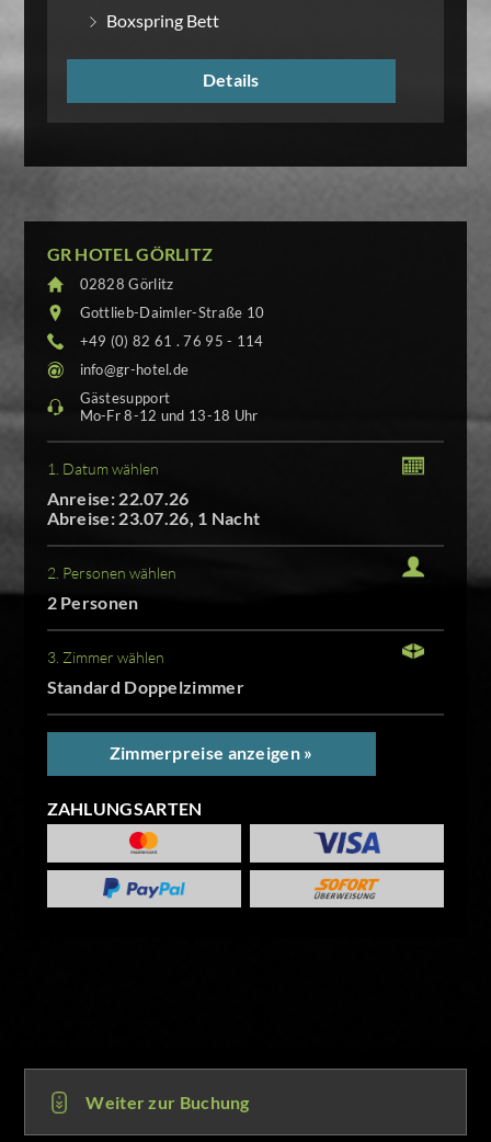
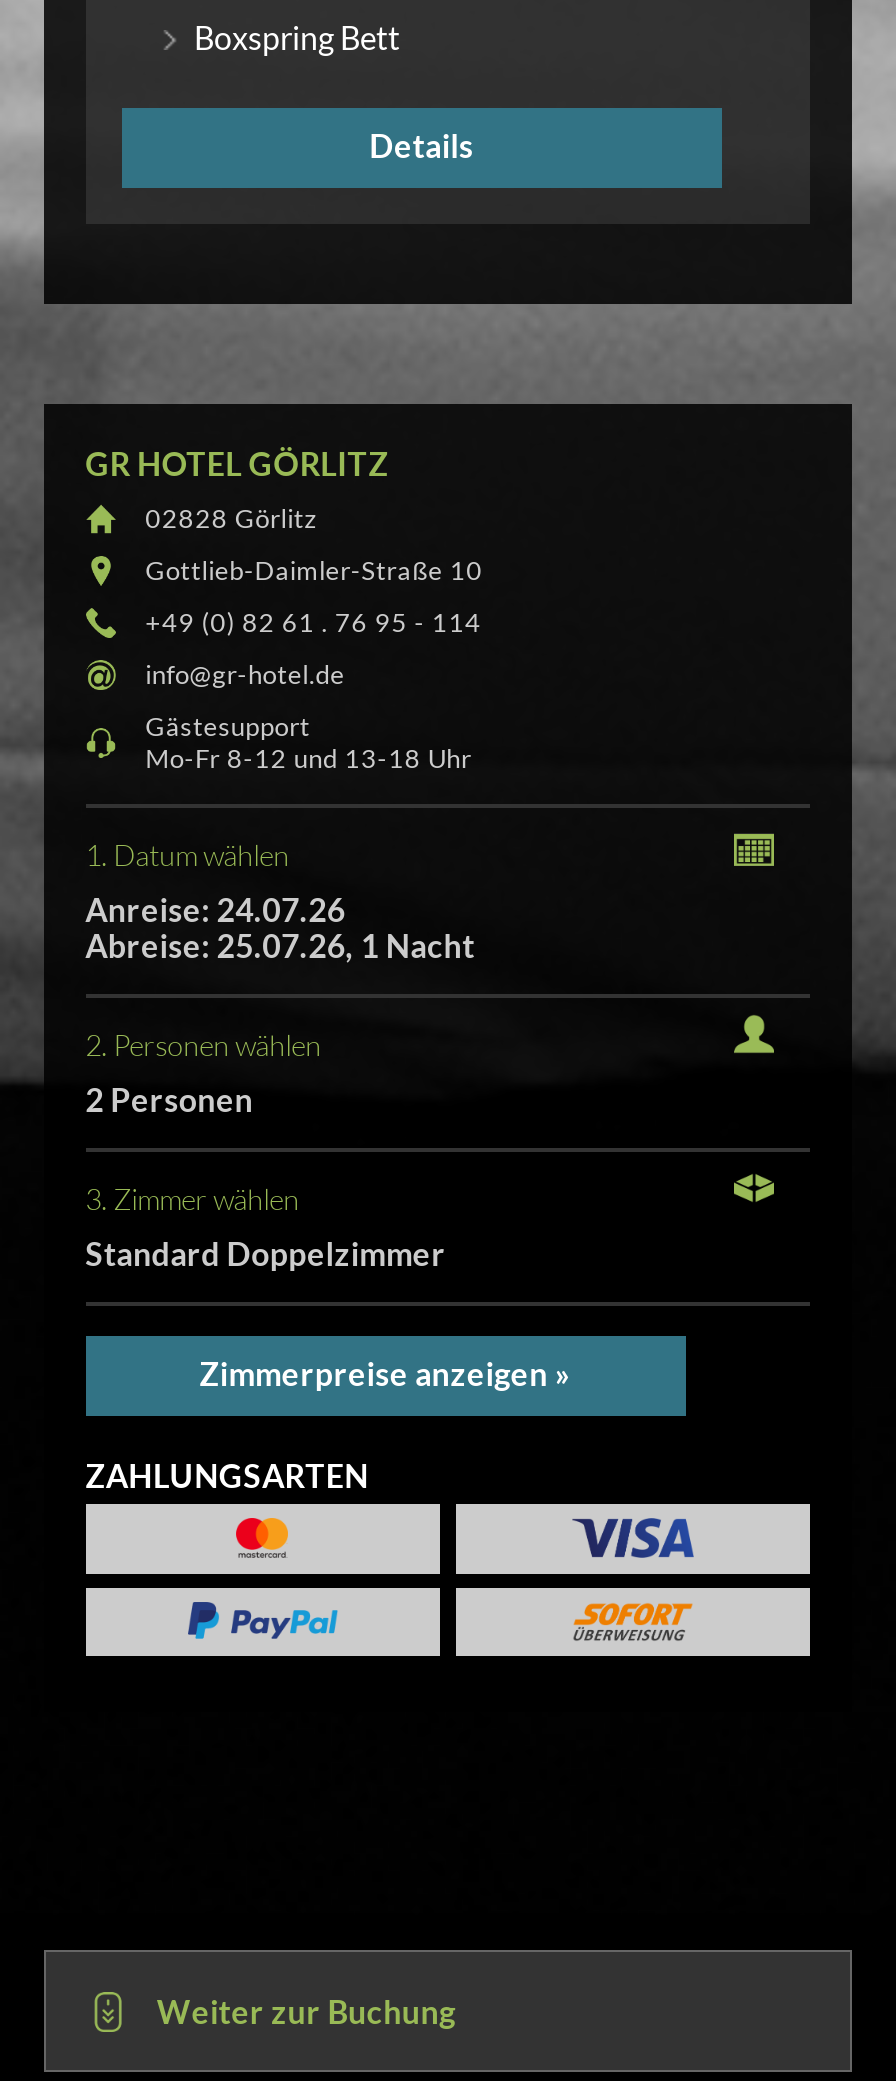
- Anreise: 22.07.26
+ Anreise: 24.07.26

- Abreise: 23.07.26, 1 Nacht
+ Abreise: 25.07.26, 1 Nacht
